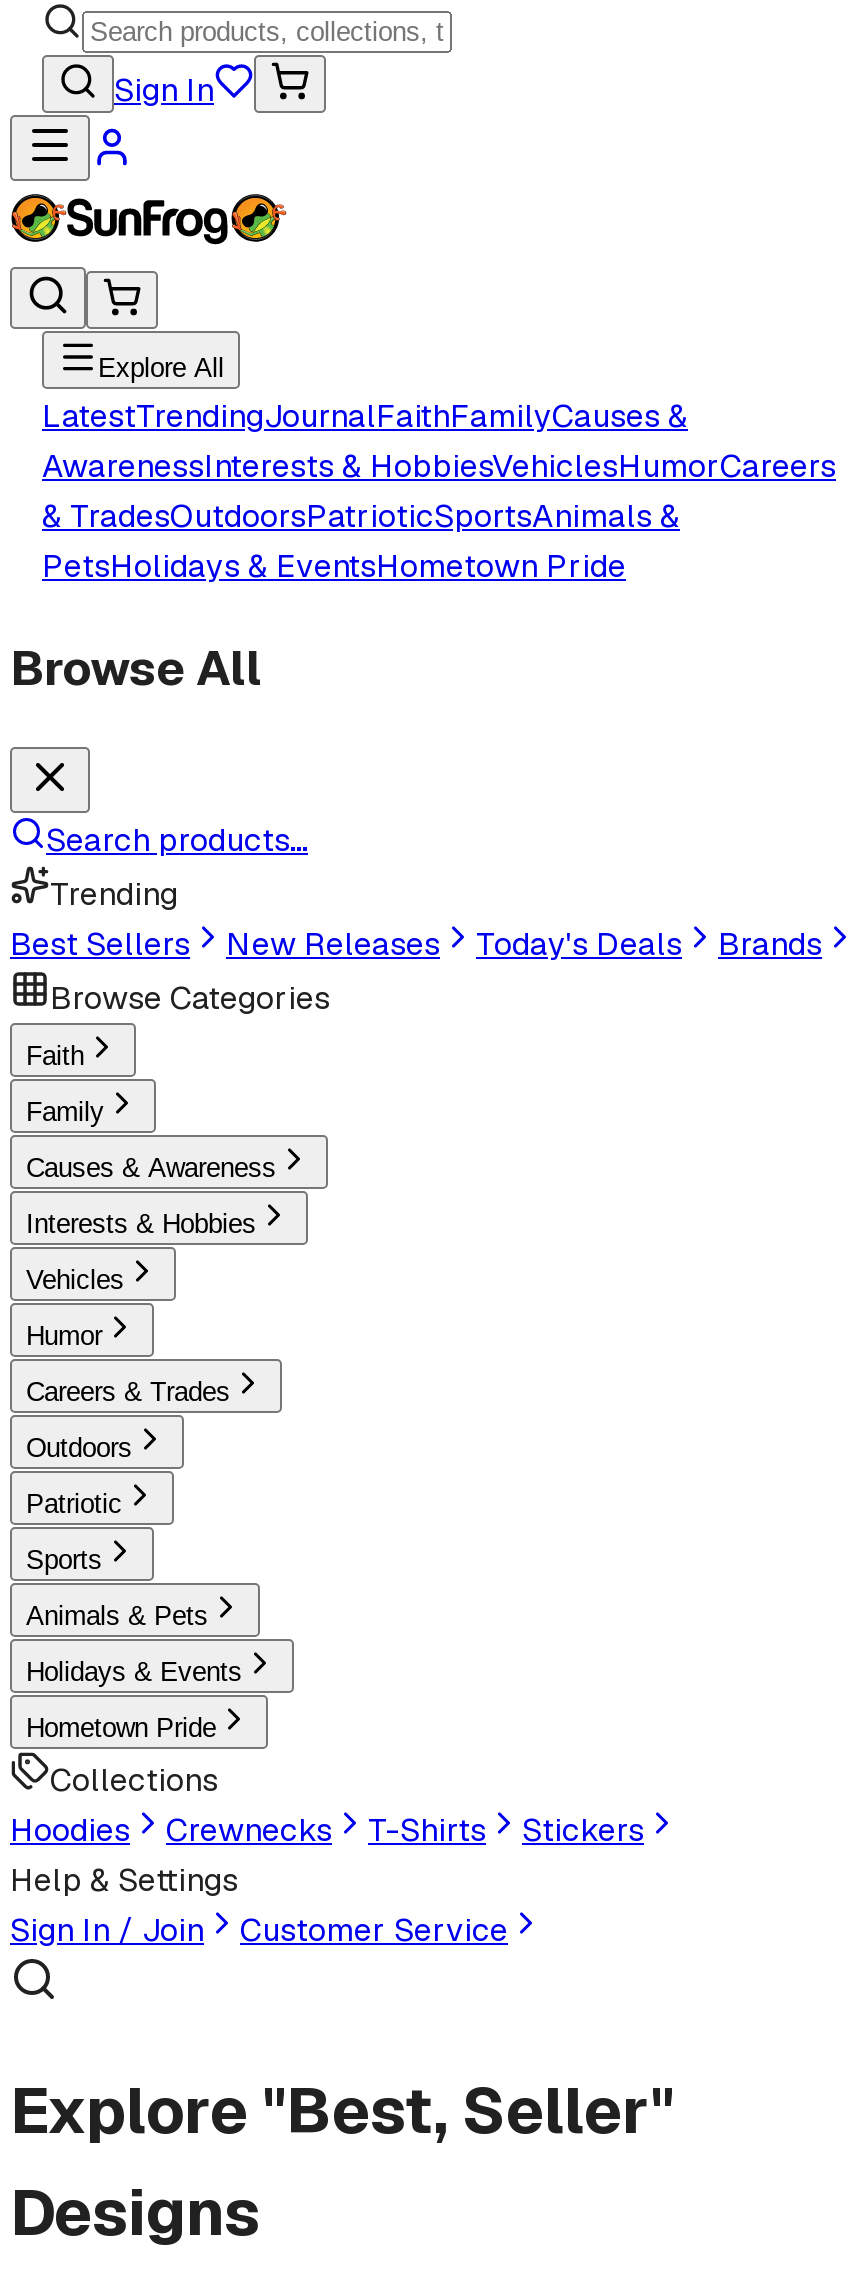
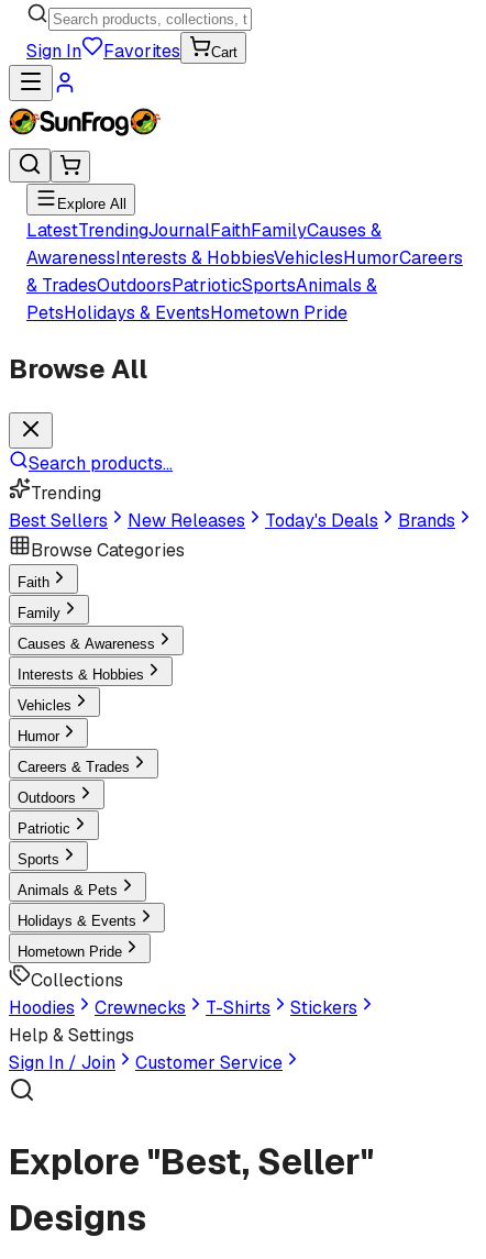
+ Favorites
+ Cart
